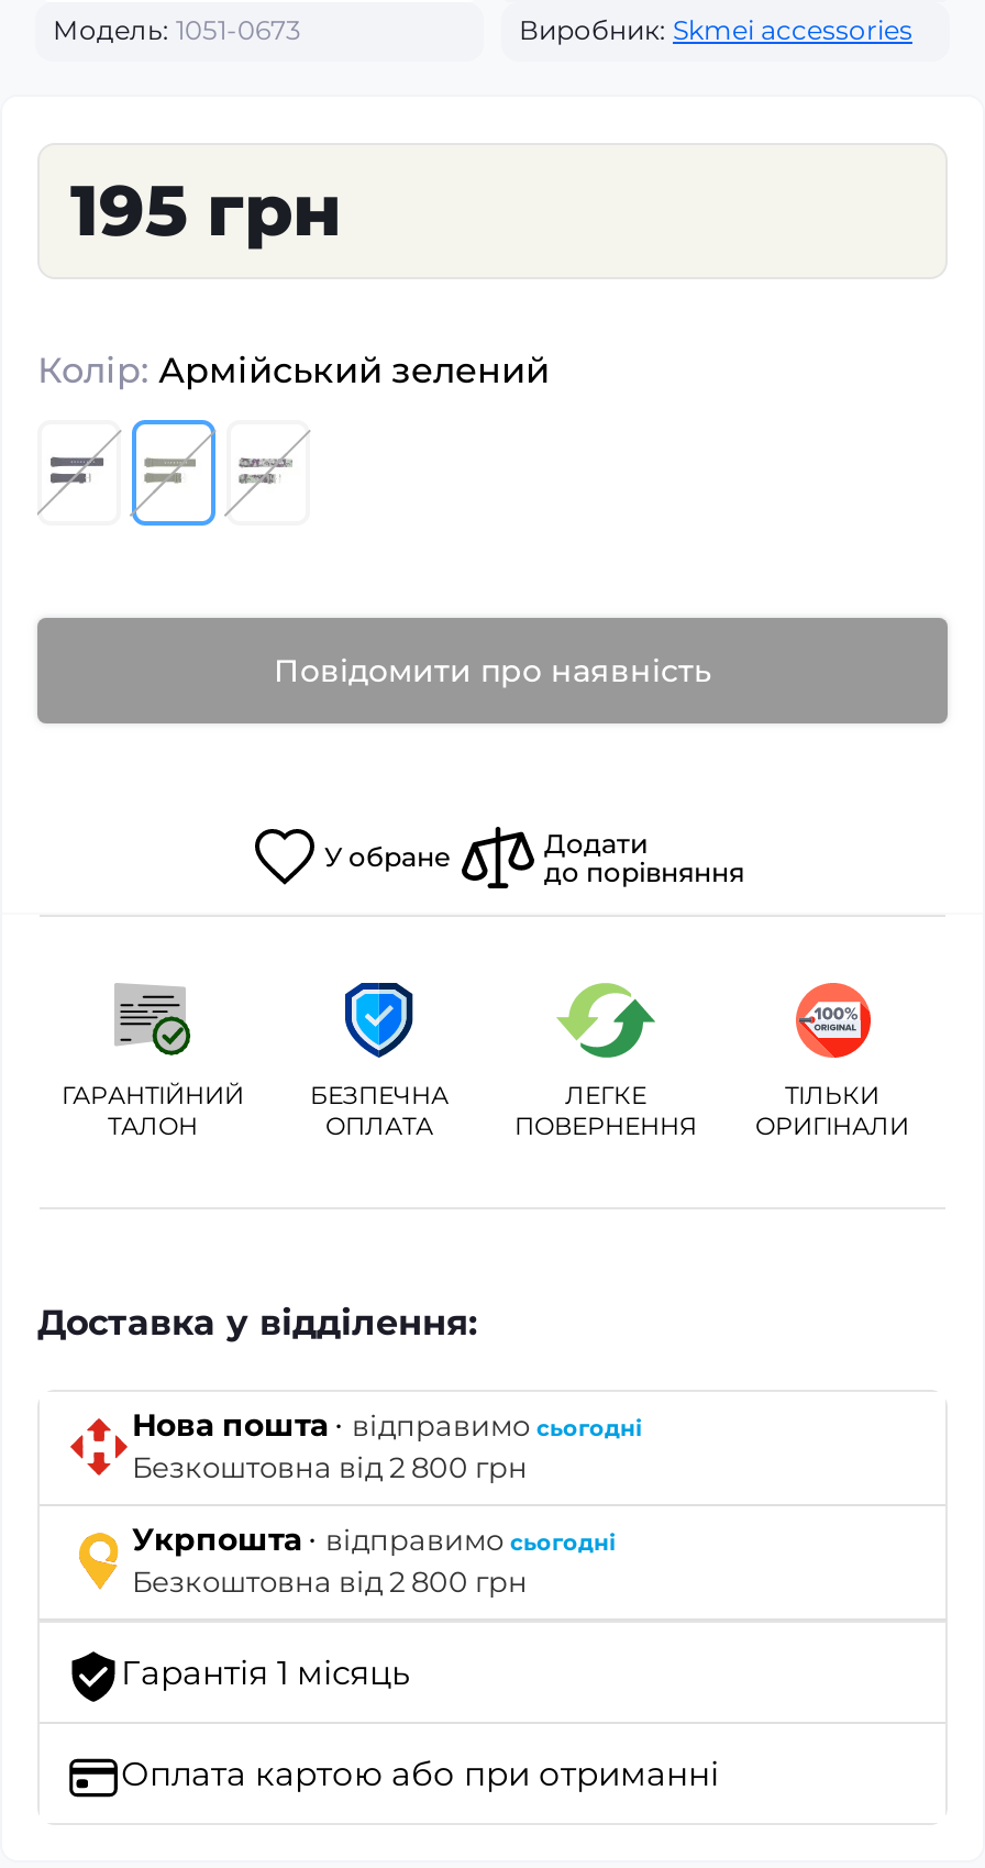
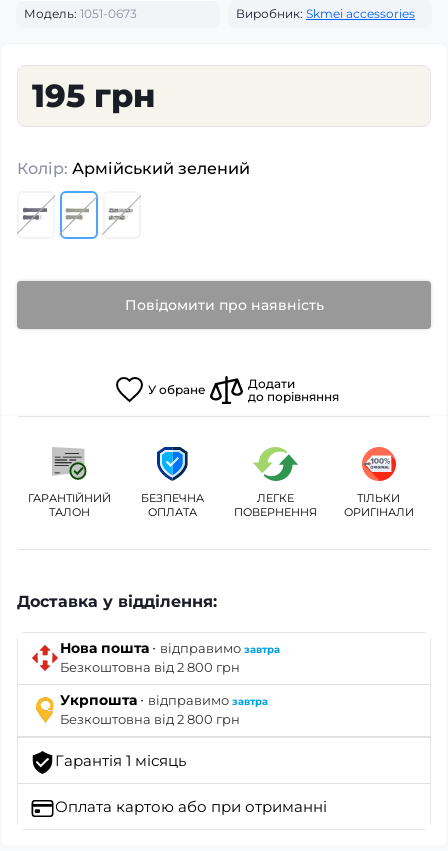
- Нова пошта · відправимо сьогодні
+ Нова пошта · відправимо завтра

- Укрпошта · відправимо сьогодні
+ Укрпошта · відправимо завтра
